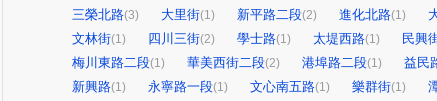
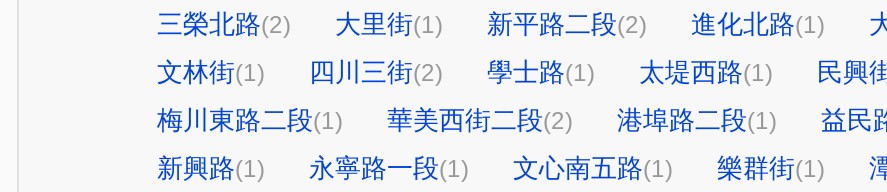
- 三榮北路(3)
+ 三榮北路(2)
